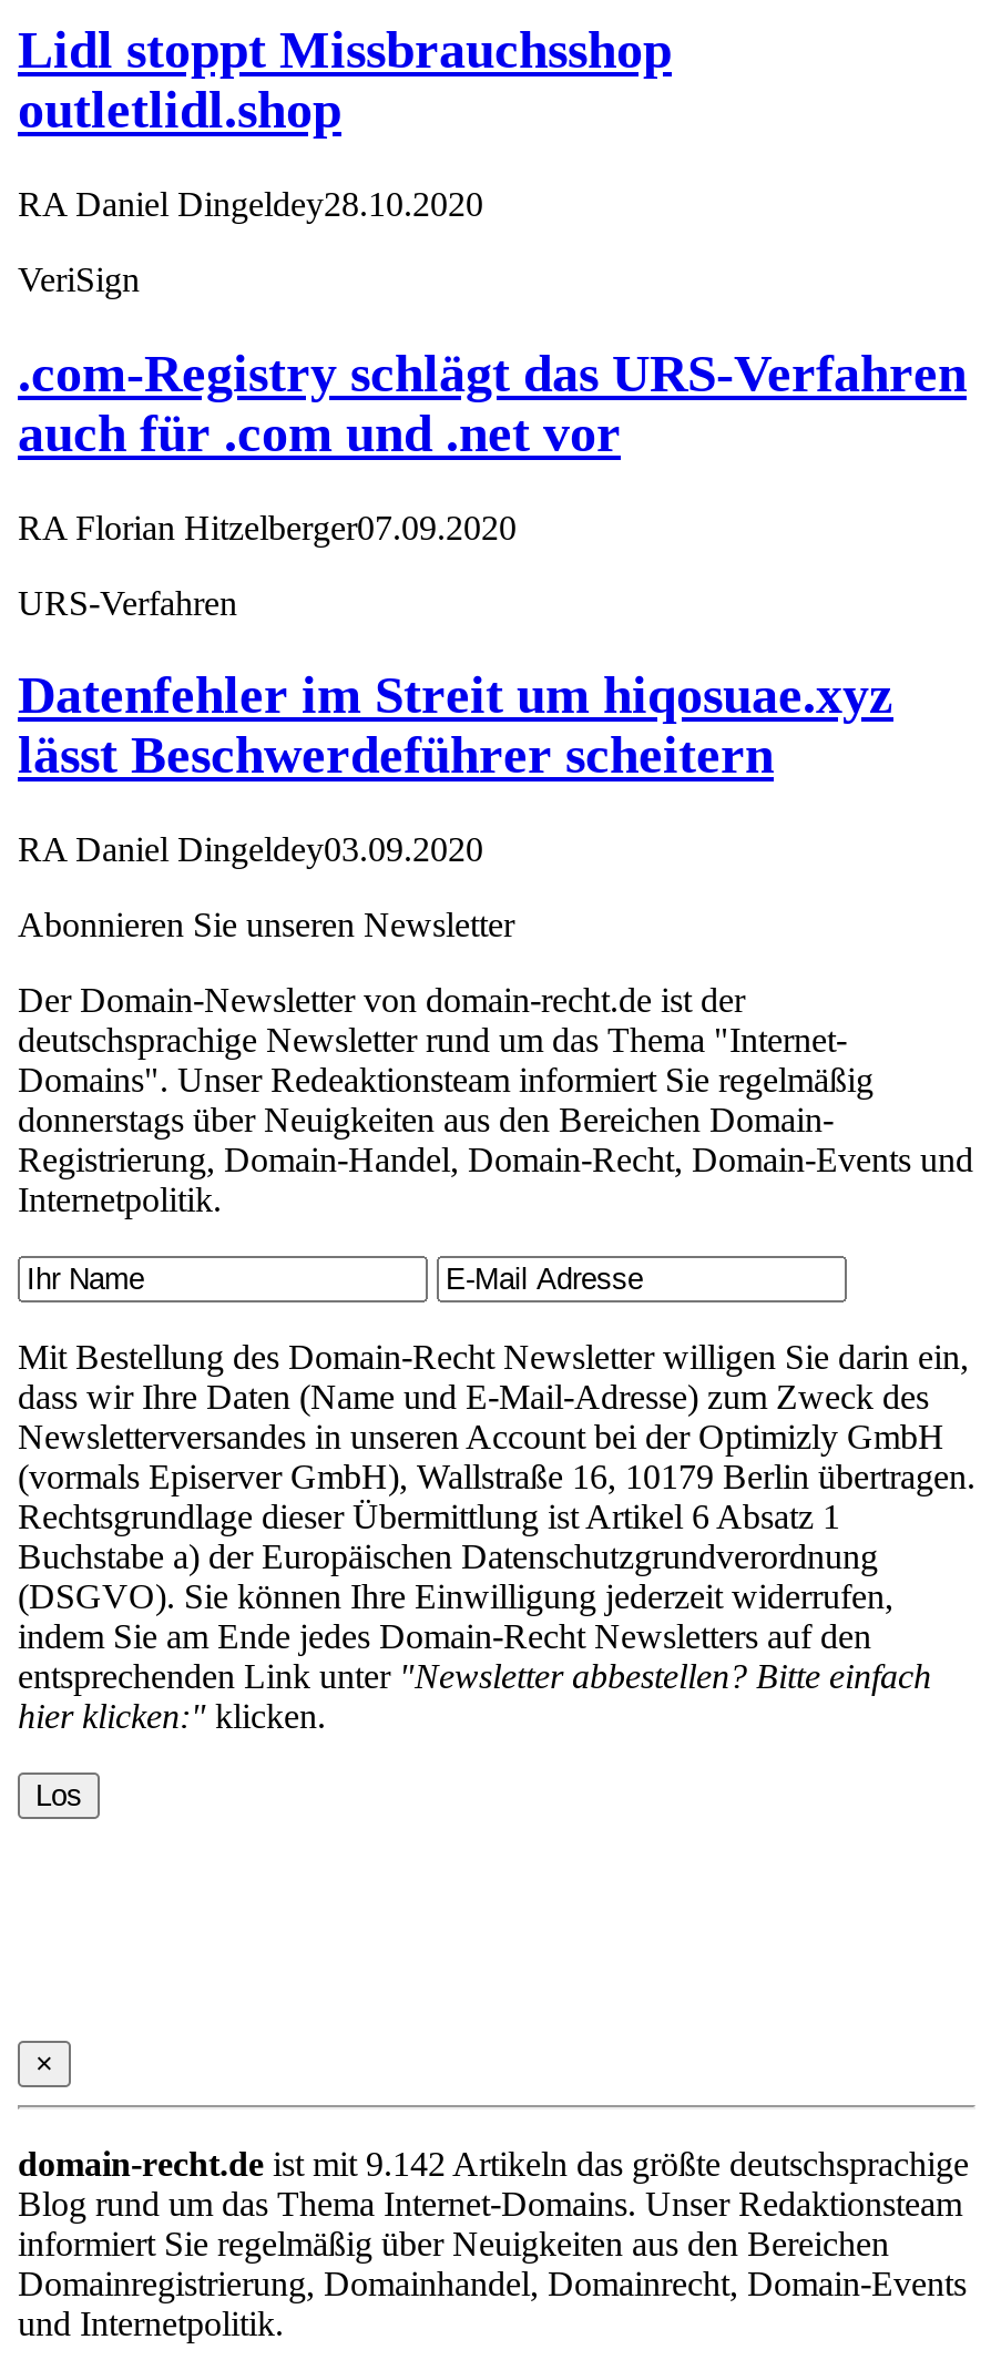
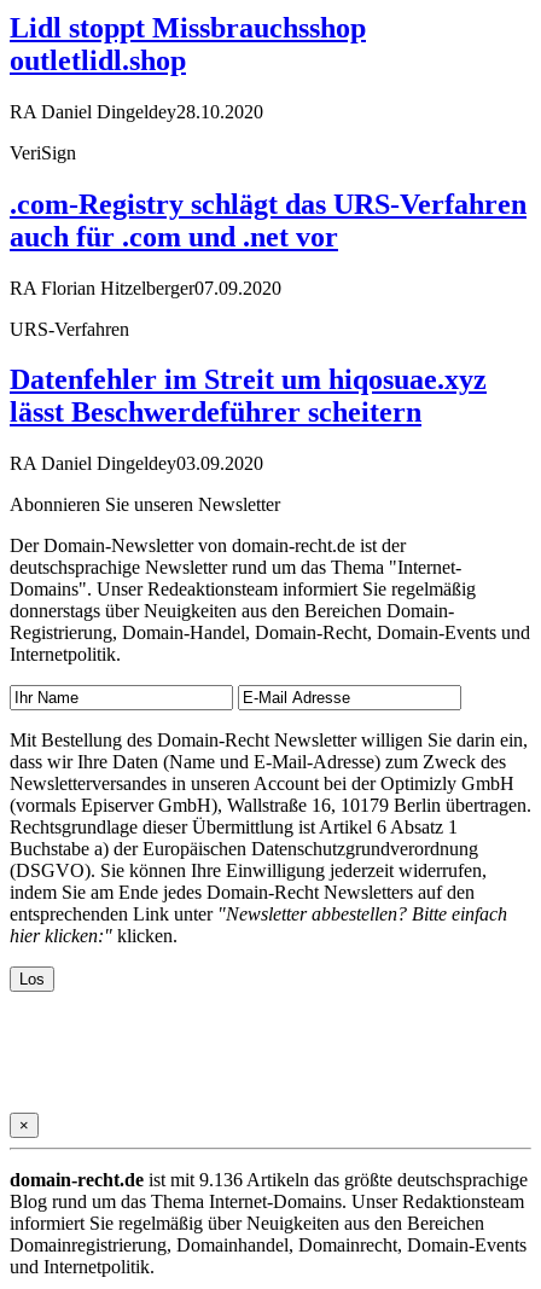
- domain-recht.de ist mit 9.142 Artikeln das größte deutschsprachige
+ domain-recht.de ist mit 9.136 Artikeln das größte deutschsprachige
